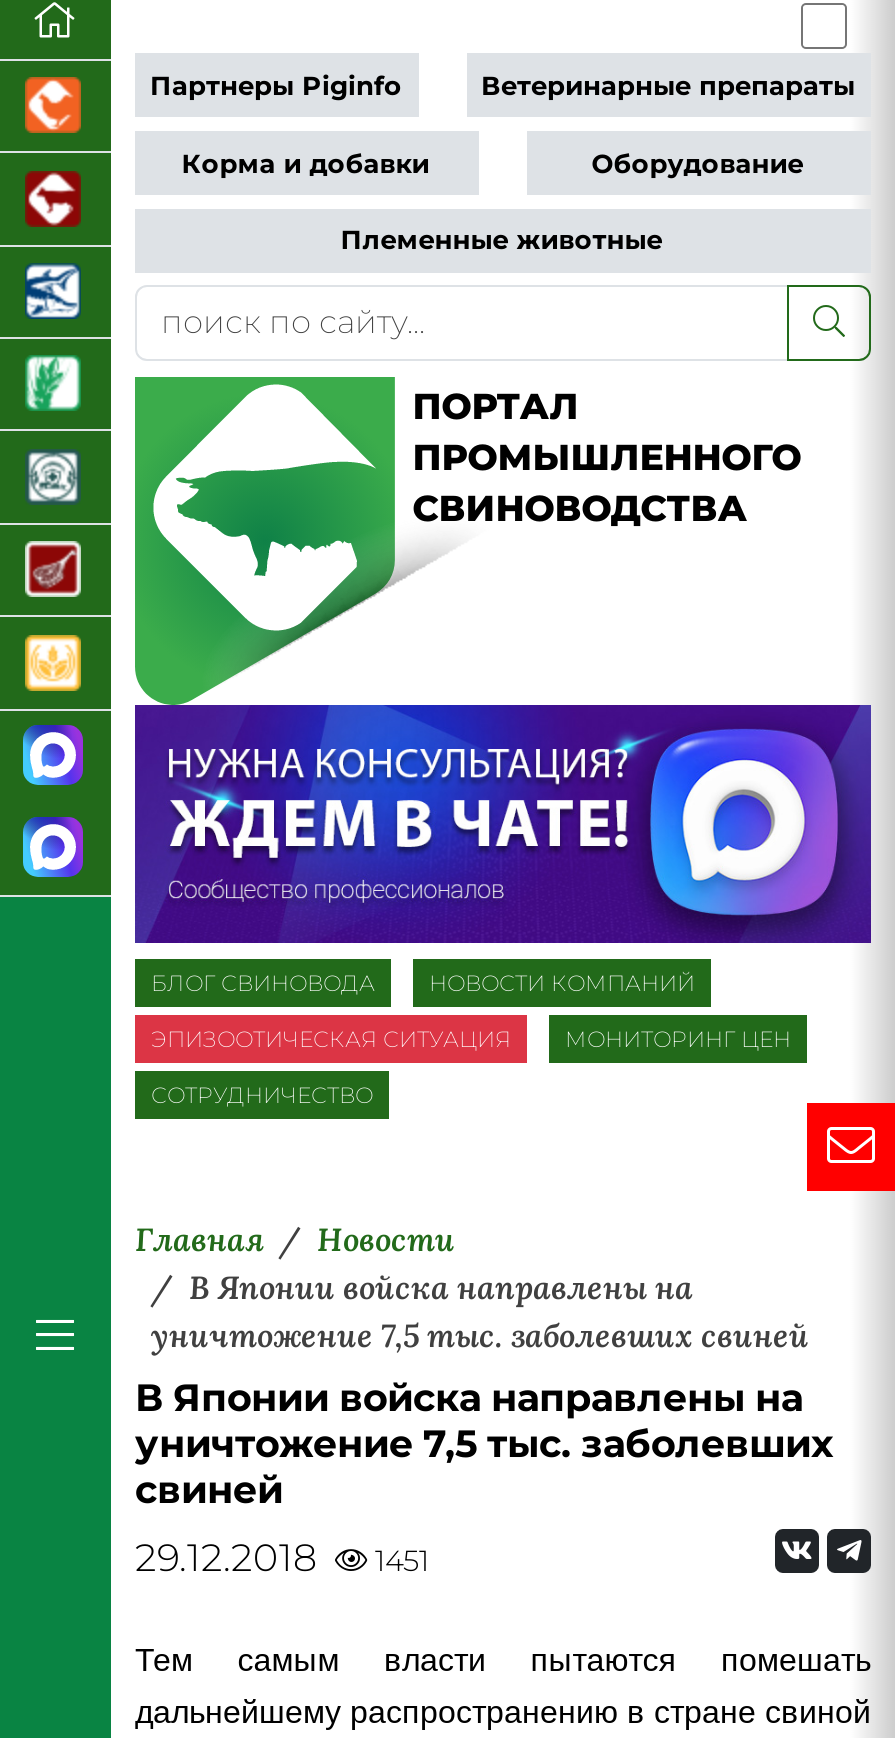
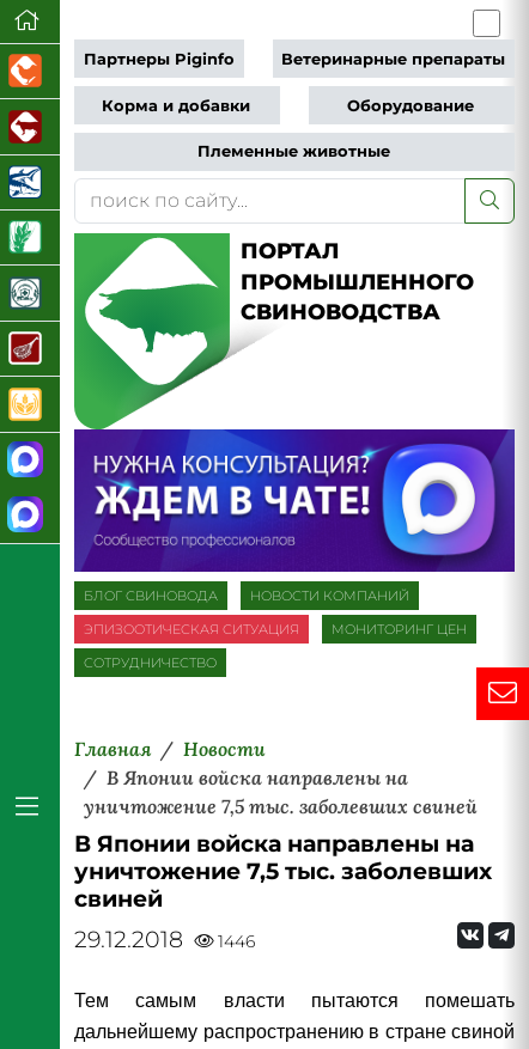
- 29.12.2018 1451
+ 29.12.2018 1446
